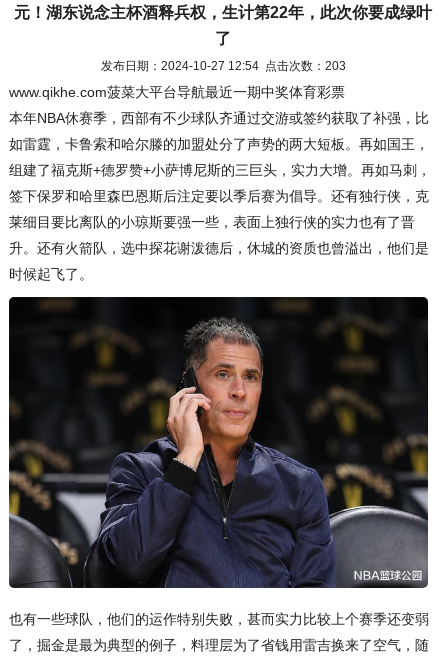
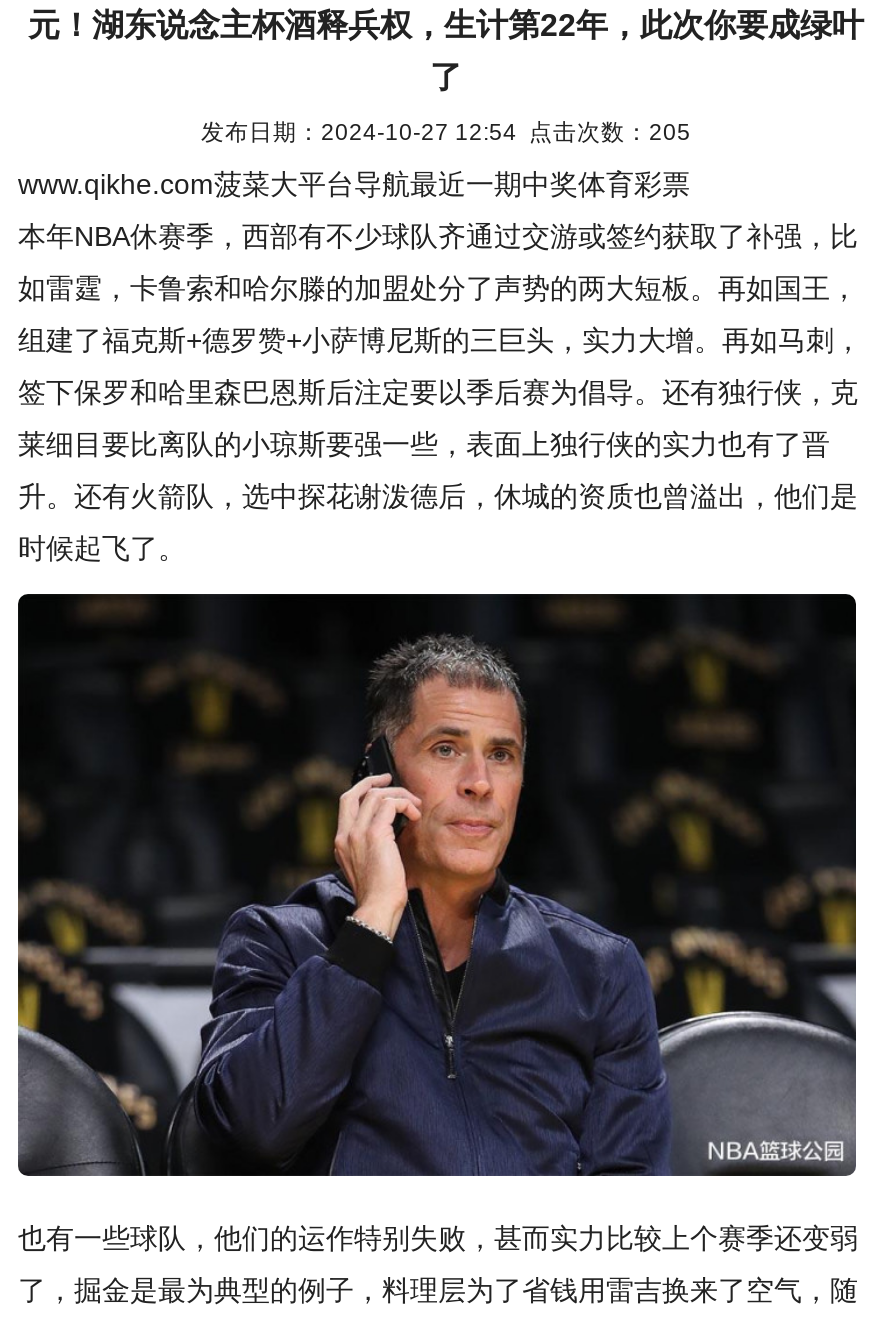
- 发布日期：2024-10-27 12:54 点击次数：203
+ 发布日期：2024-10-27 12:54 点击次数：205
